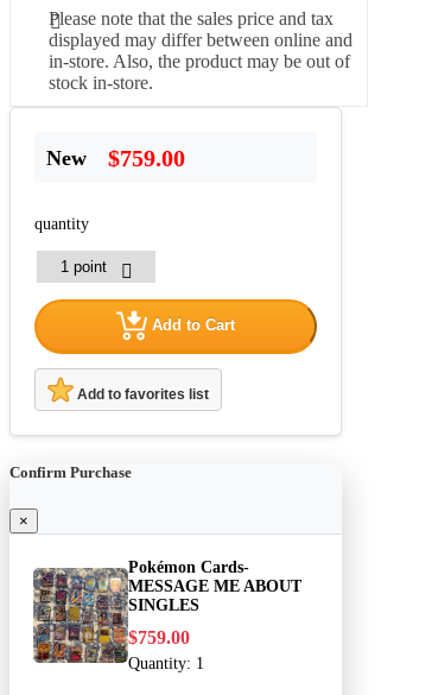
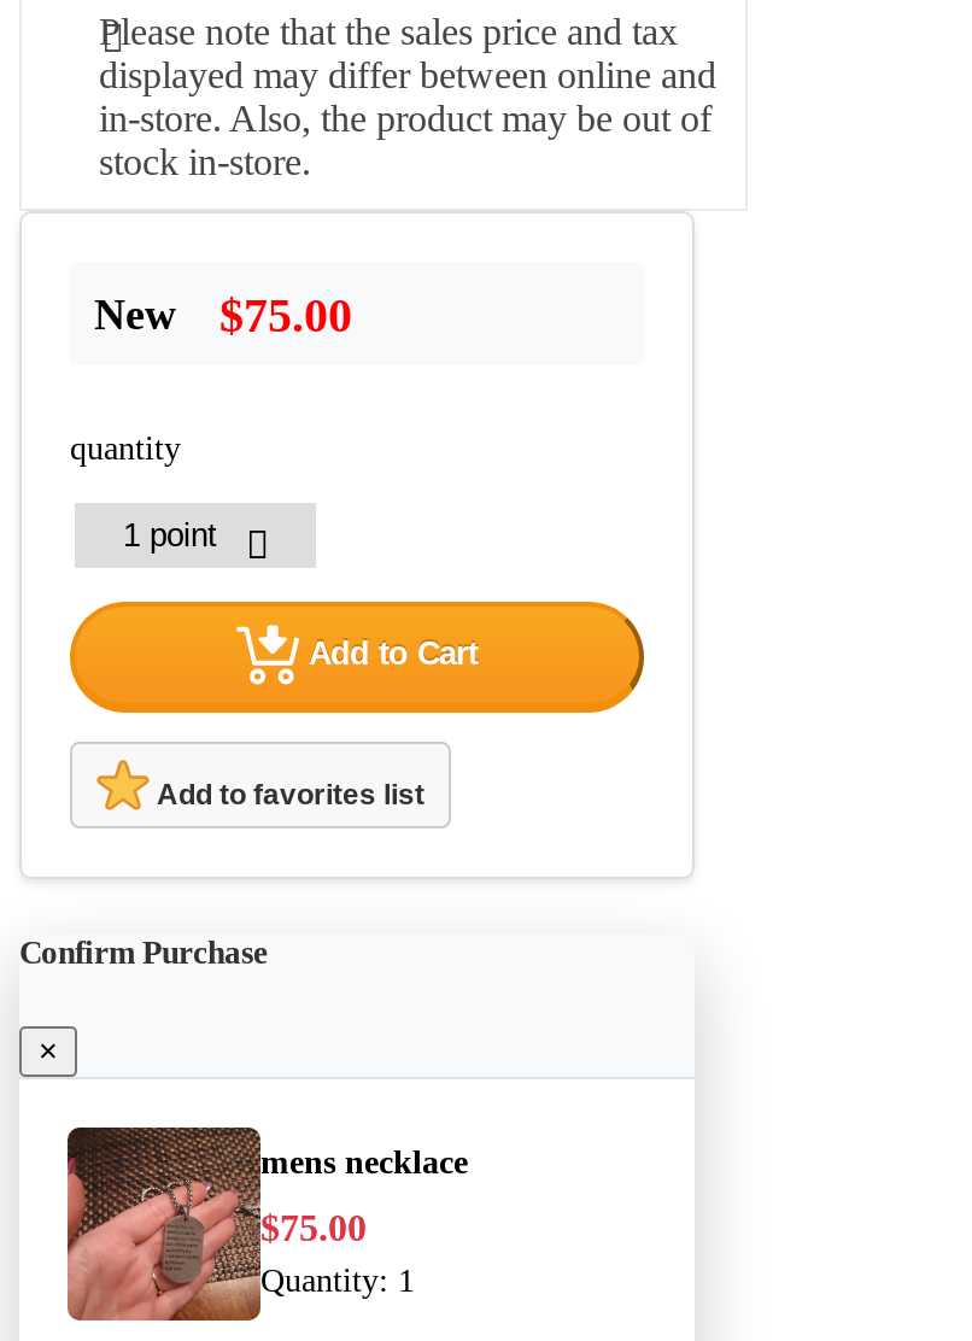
- New $759.00
+ New $75.00

- [image]
- Pokémon Cards-
- MESSAGE ME ABOUT
- SINGLES
+ [image]
+ mens necklace

- $759.00
+ $75.00
